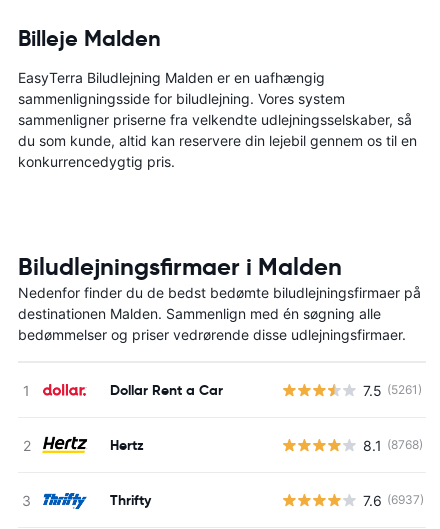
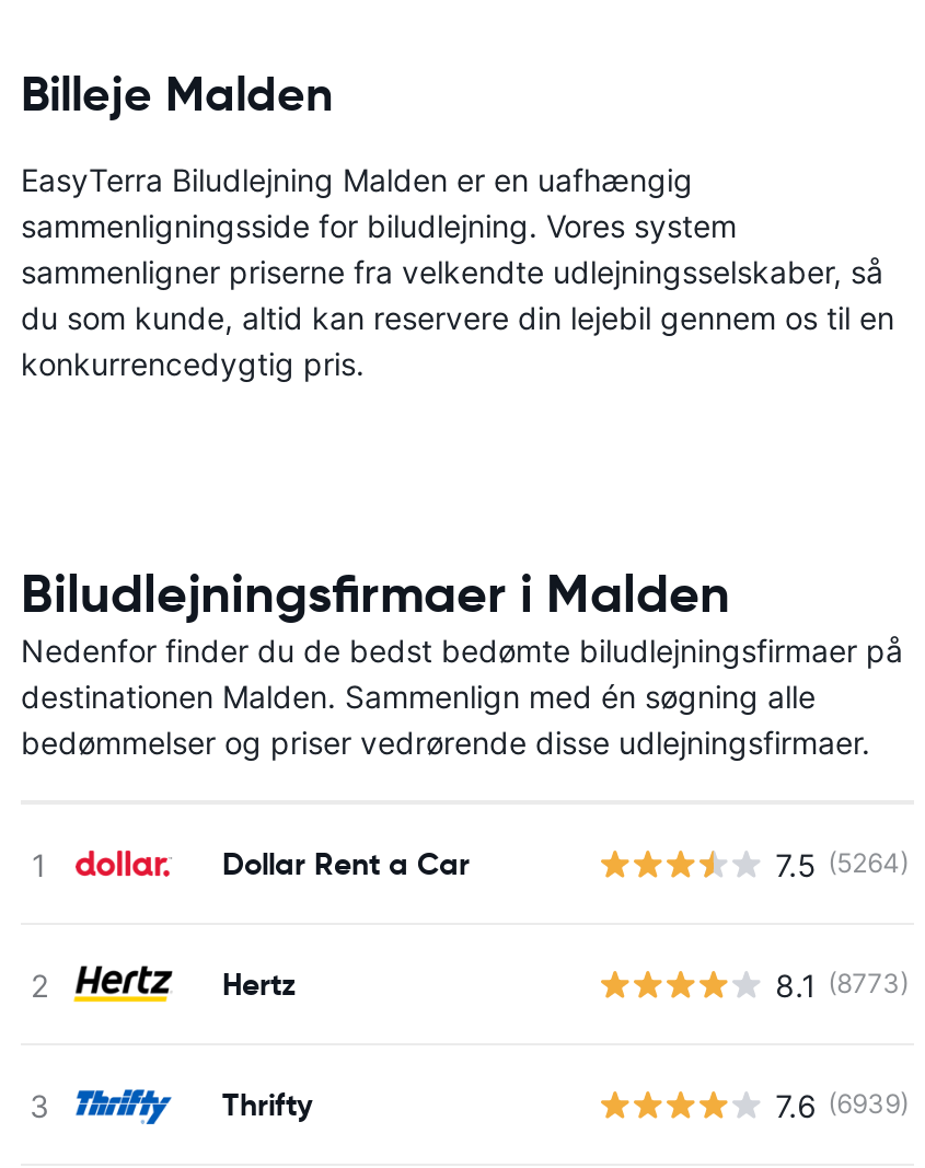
- 7.5 (5261)
+ 7.5 (5264)

- 8.1 (8768)
+ 8.1 (8773)

- 7.6 (6937)
+ 7.6 (6939)
